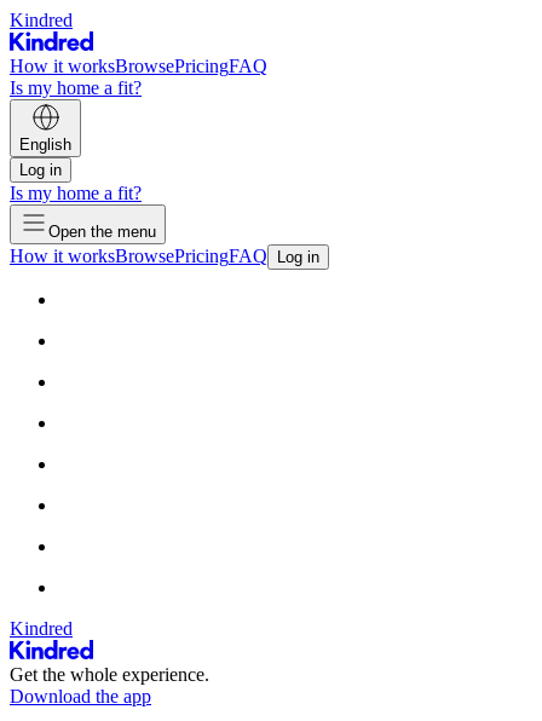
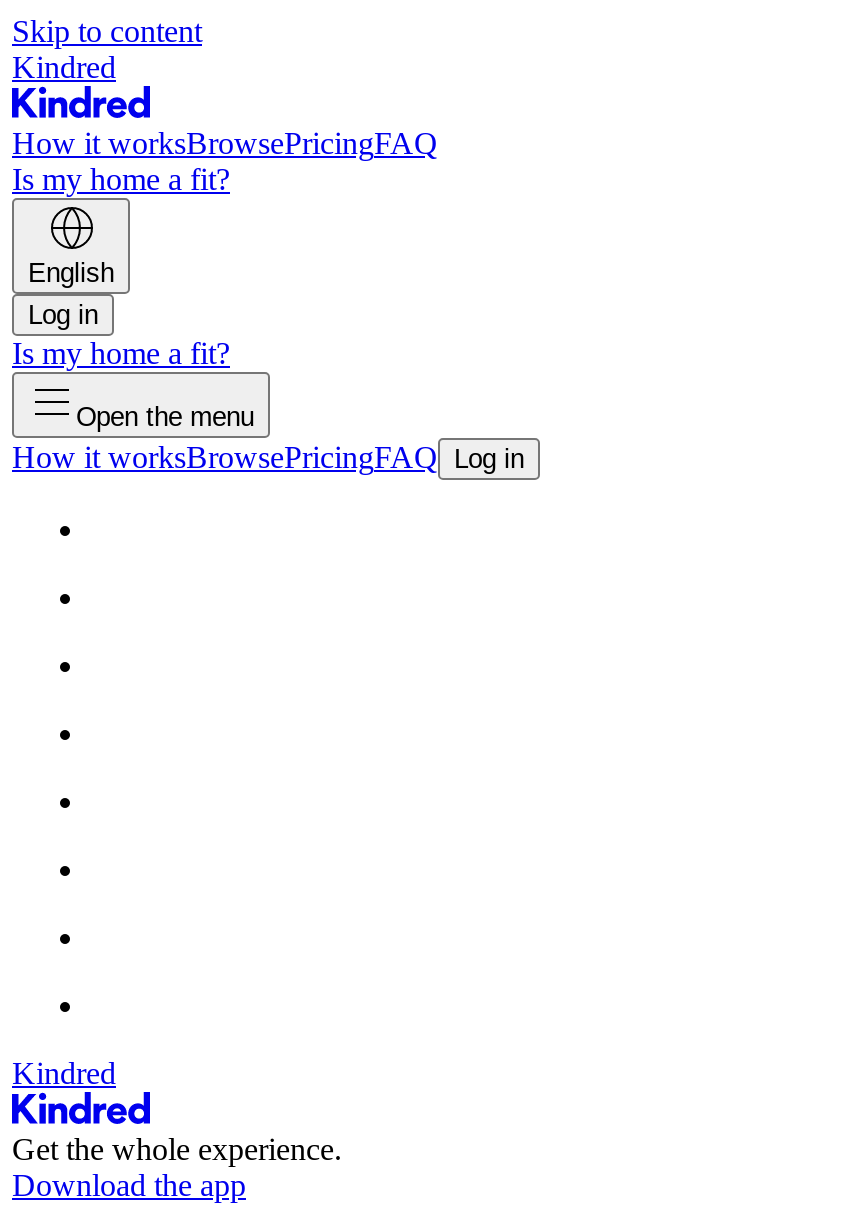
+ Skip to content
